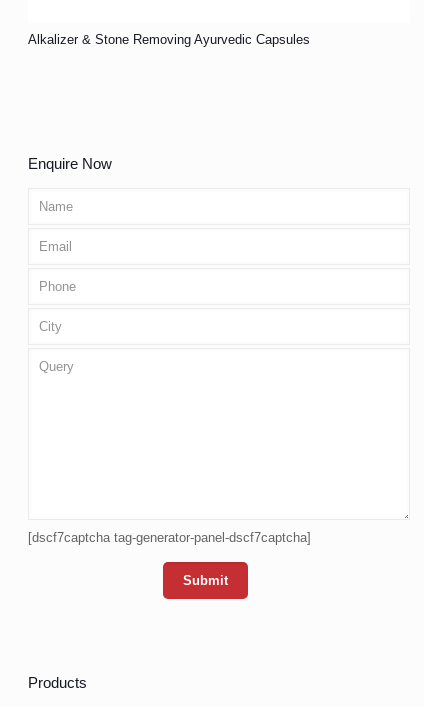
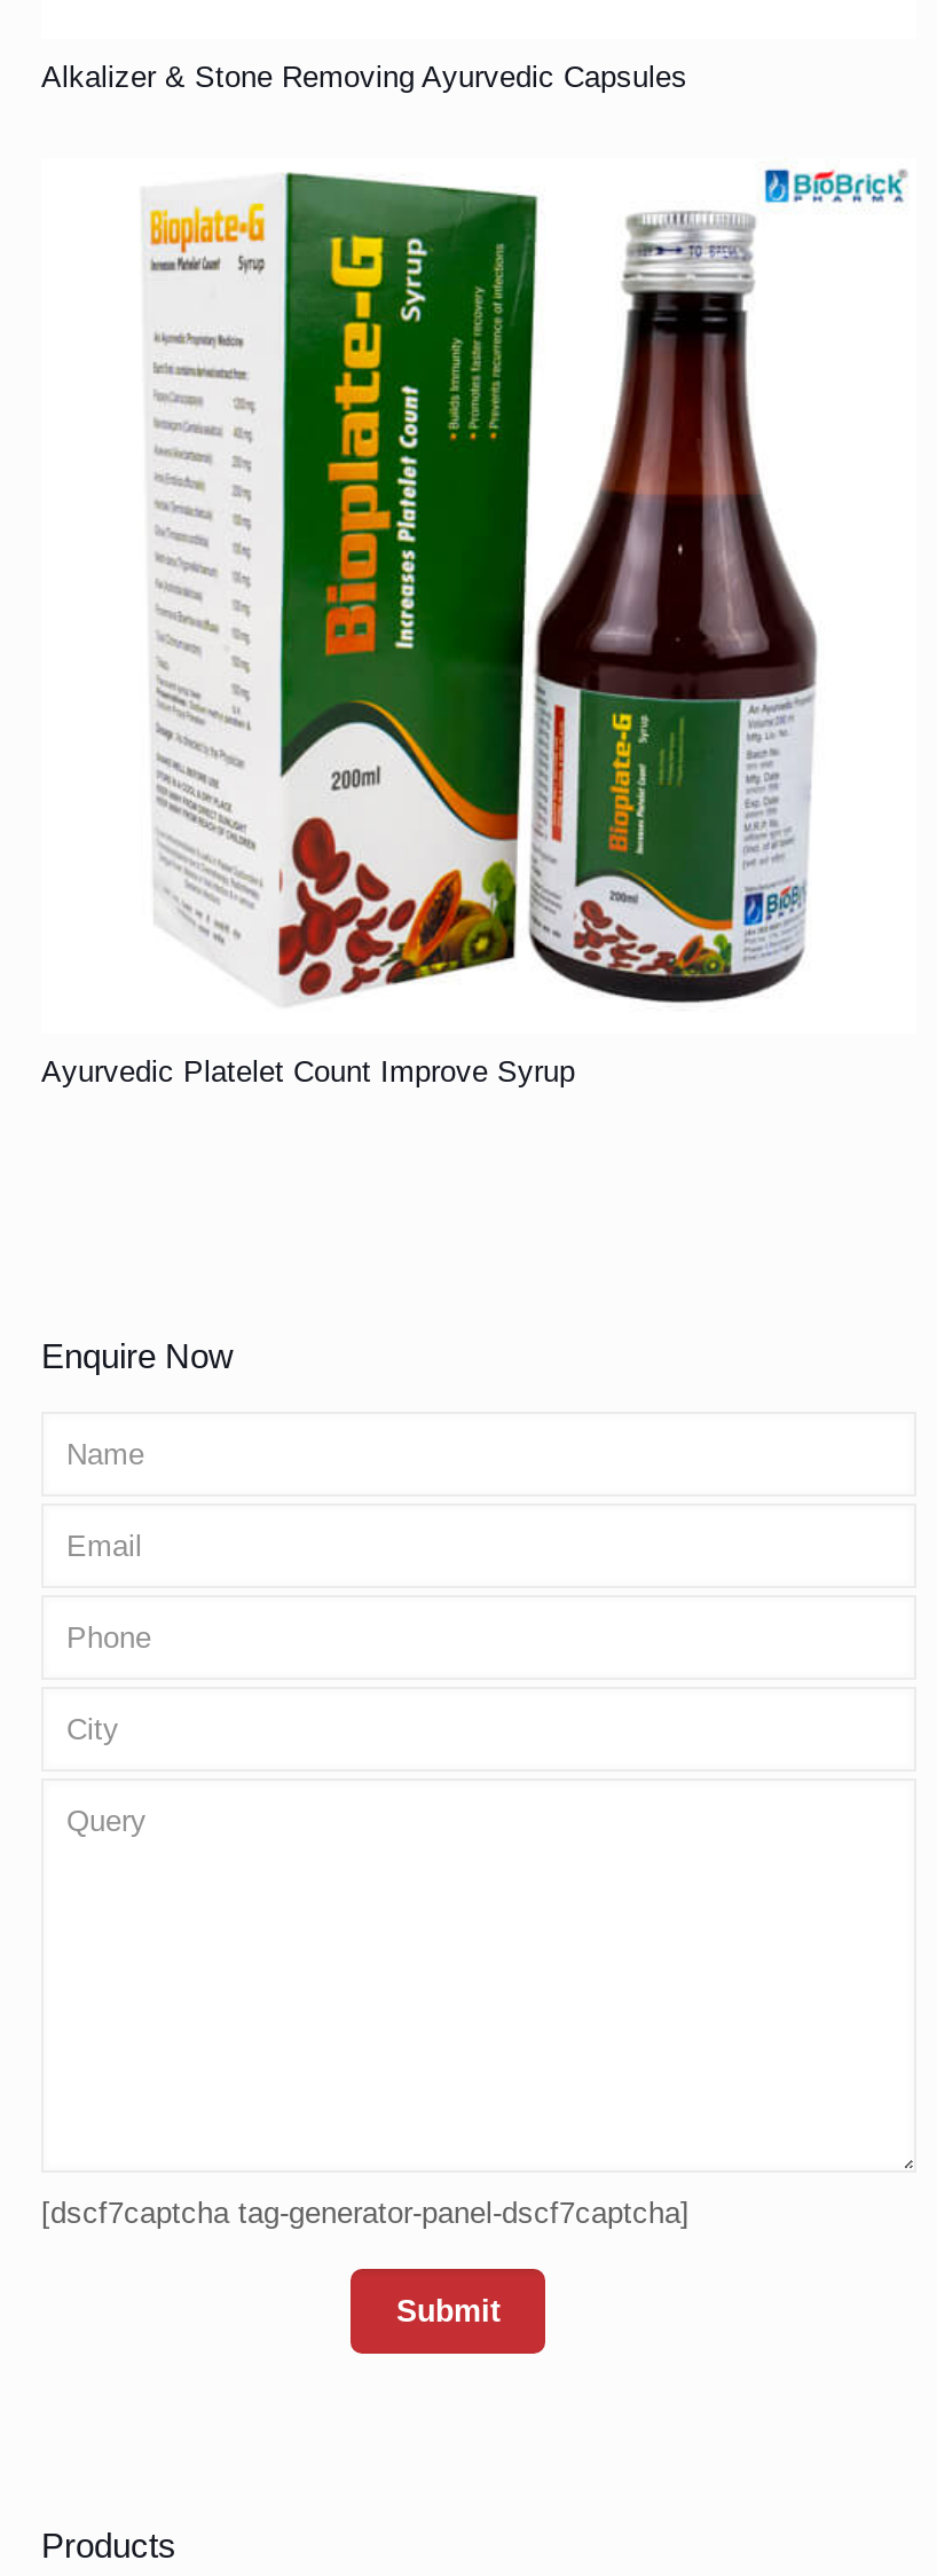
+ [image]
+ Ayurvedic Platelet Count Improve Syrup
